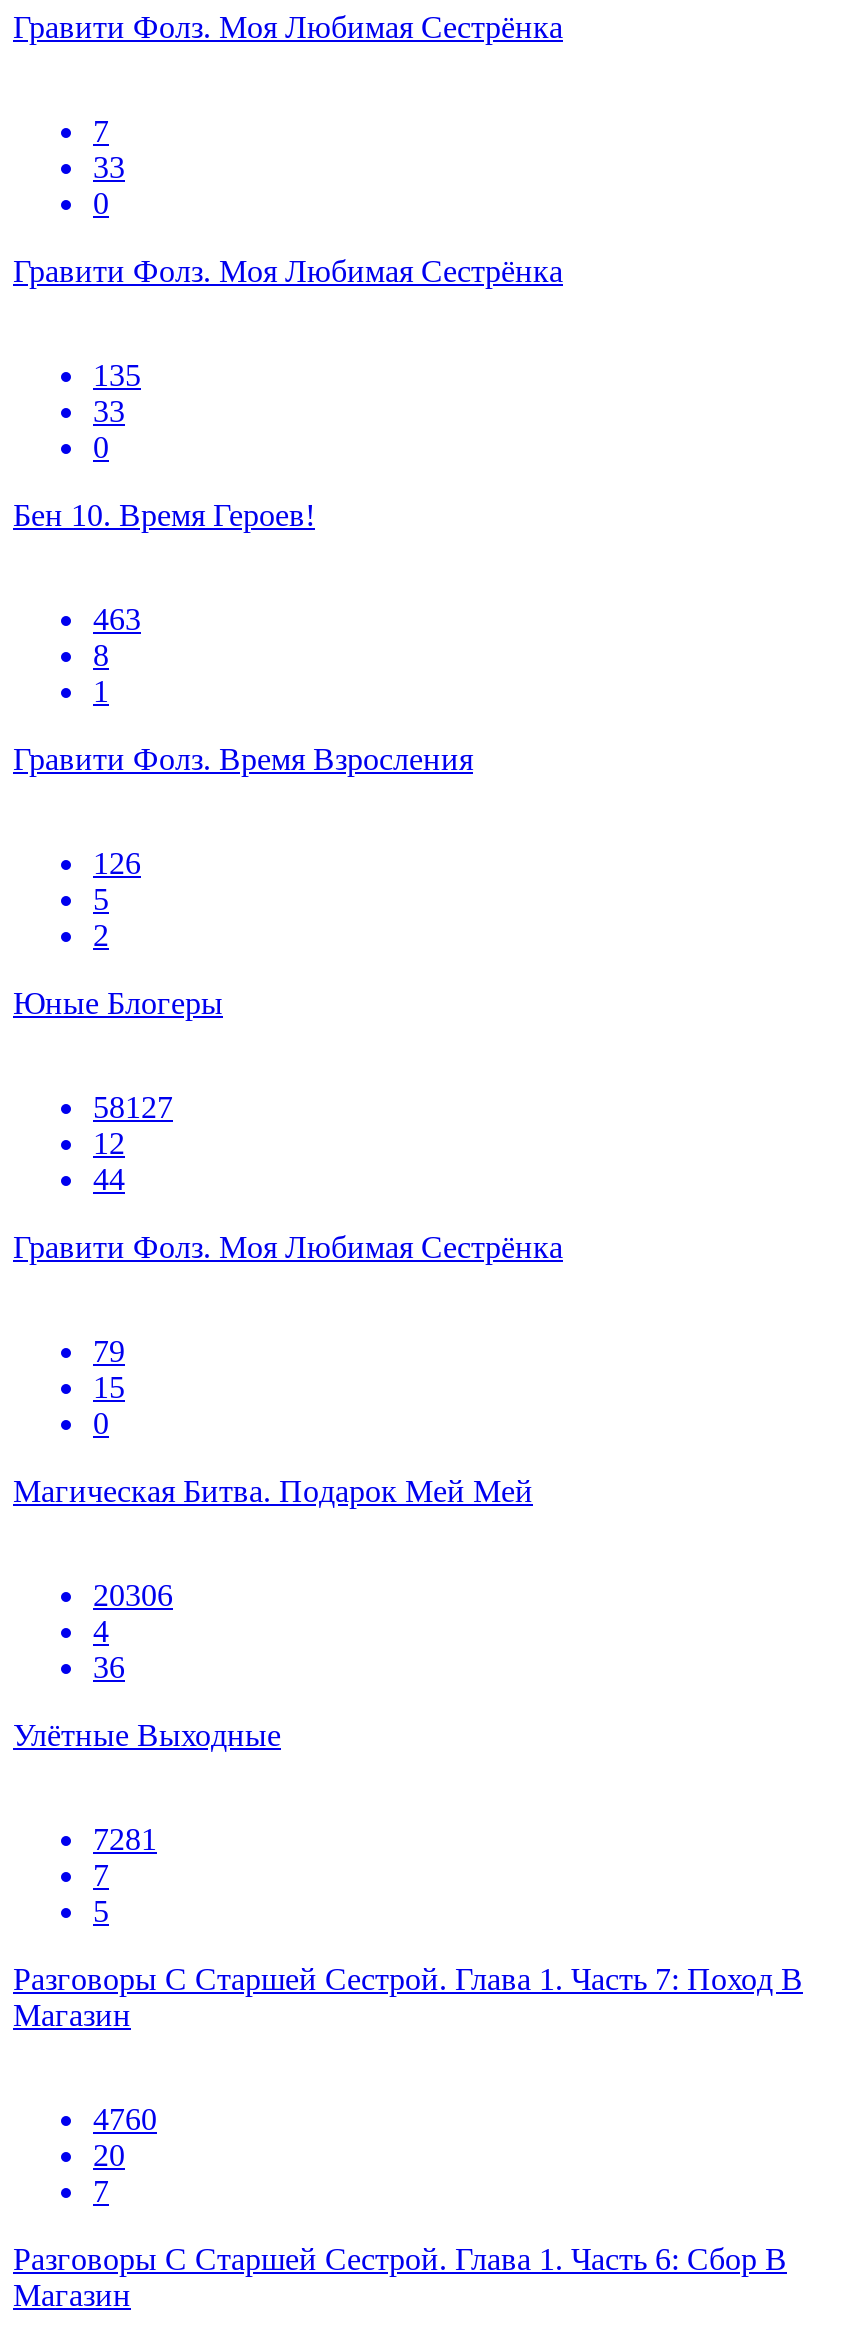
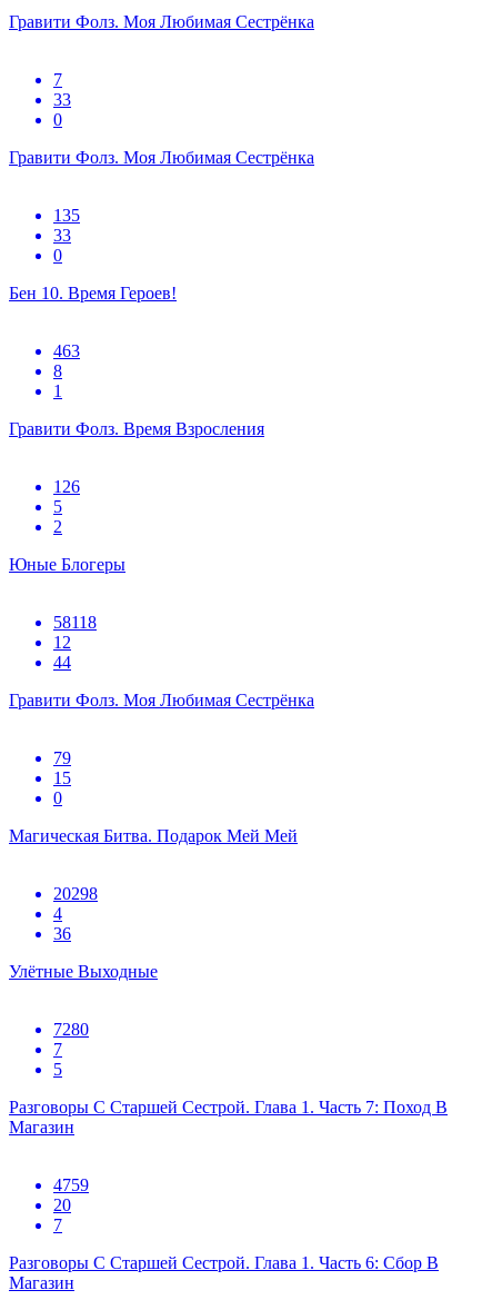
- 58127
+ 58118

- 20306
+ 20298

- 7281
+ 7280

- 4760
+ 4759
